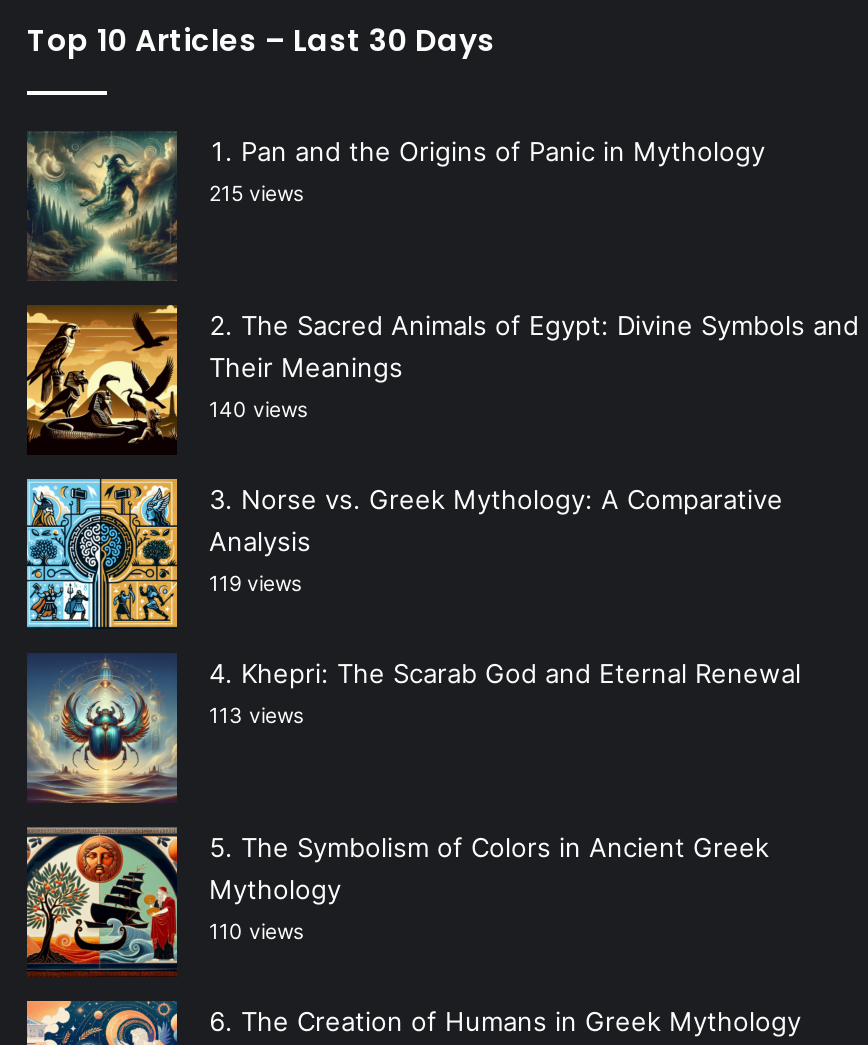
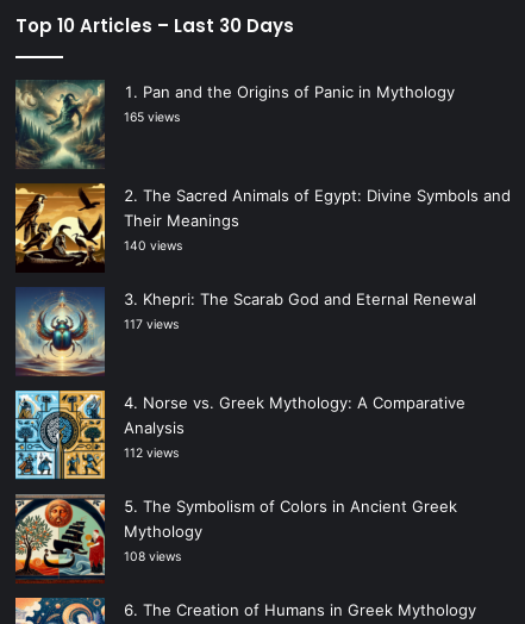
- 215 views
+ 165 views

+ 117 views

moved down: [image] | Norse vs. Greek Mythology: A Comparative | Analysis

- 119 views
- 113 views
+ 112 views

moved up: [image] | Khepri: The Scarab God and Eternal Renewal

- 110 views
+ 108 views
